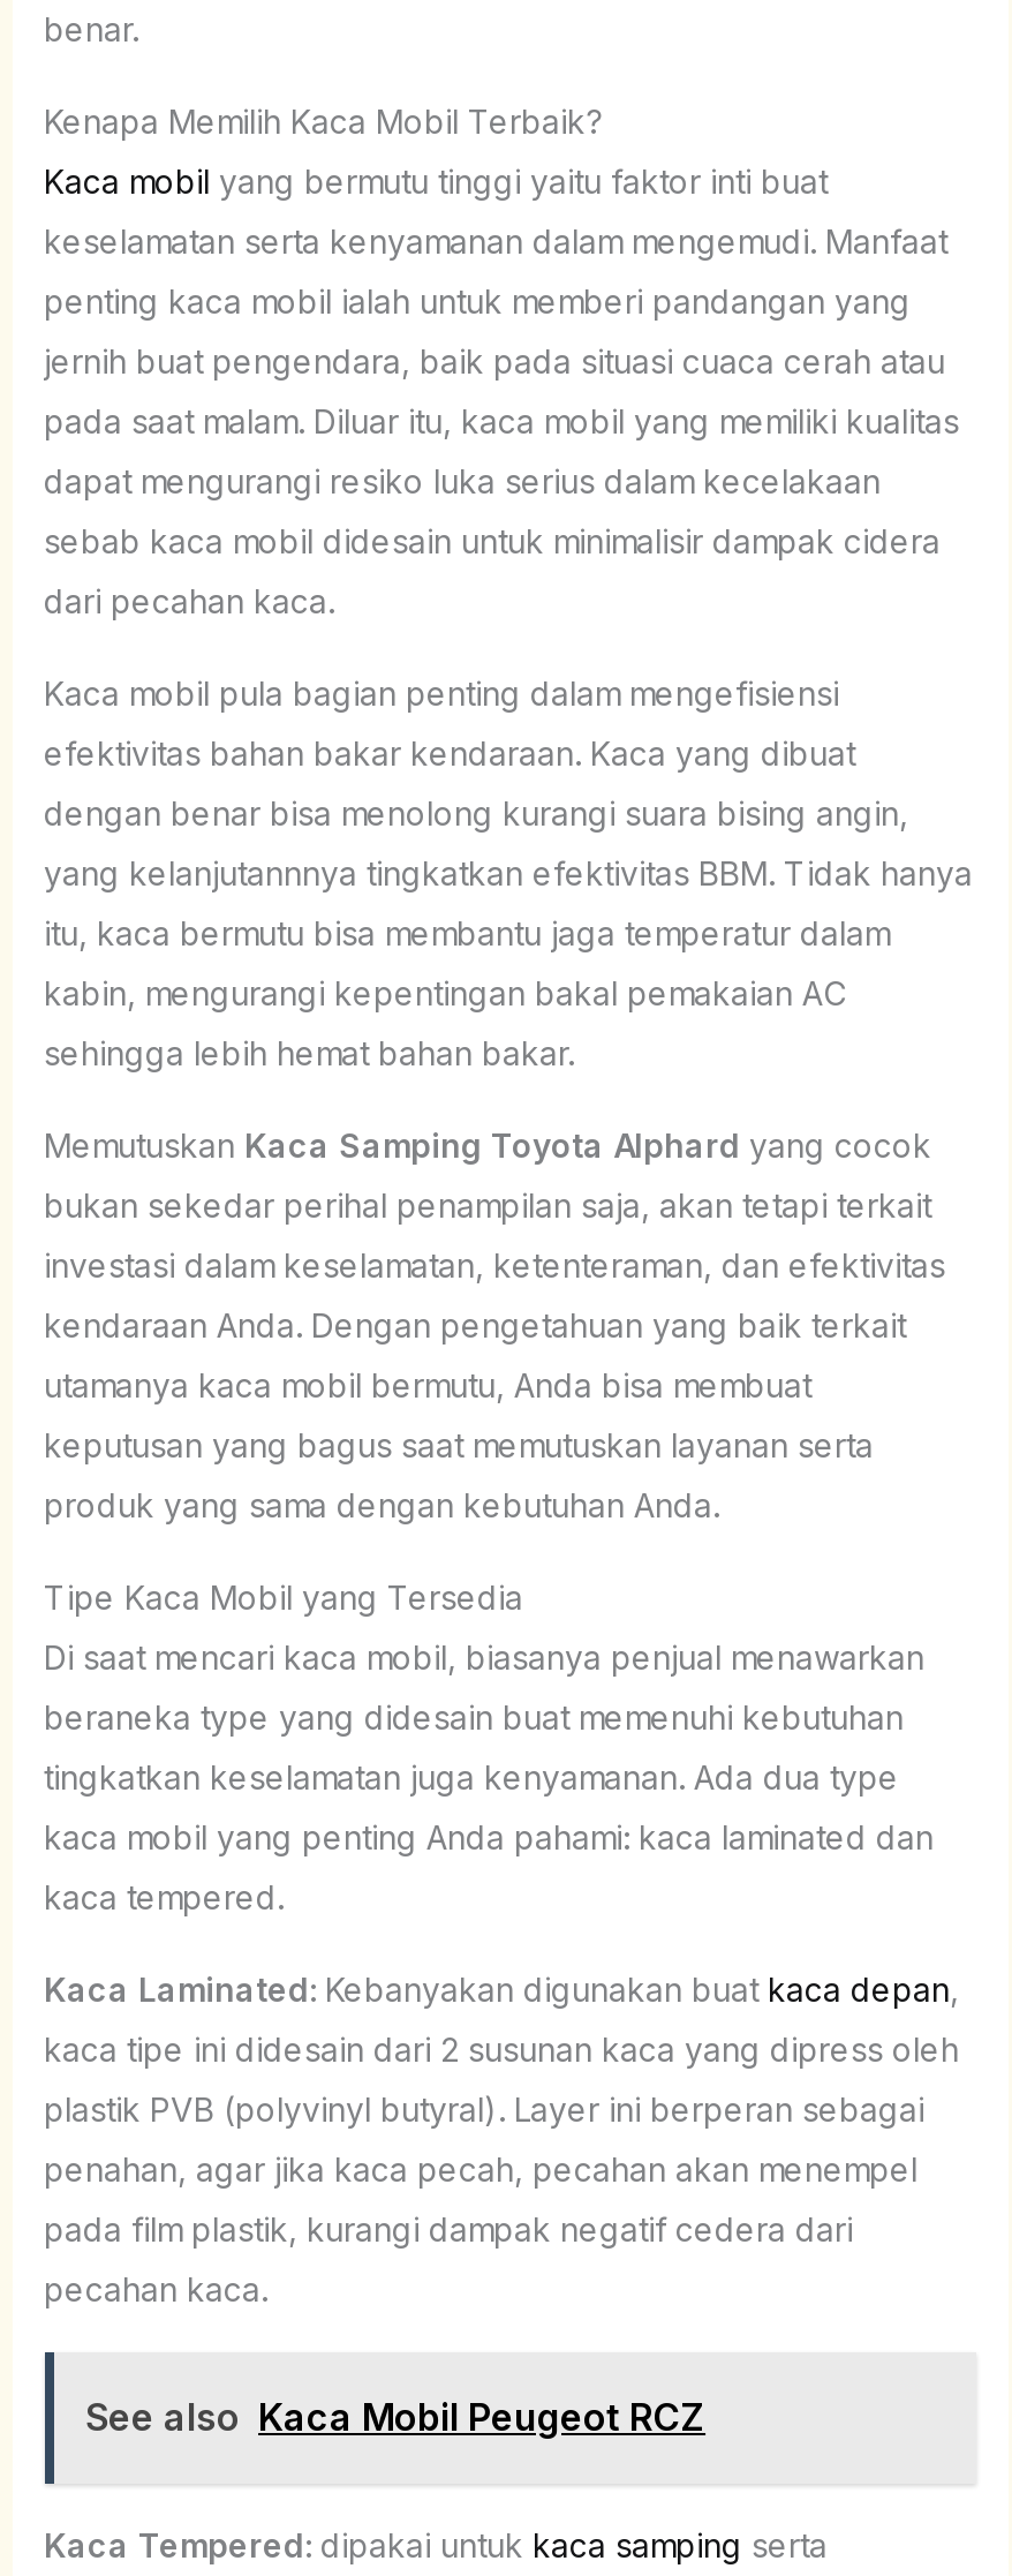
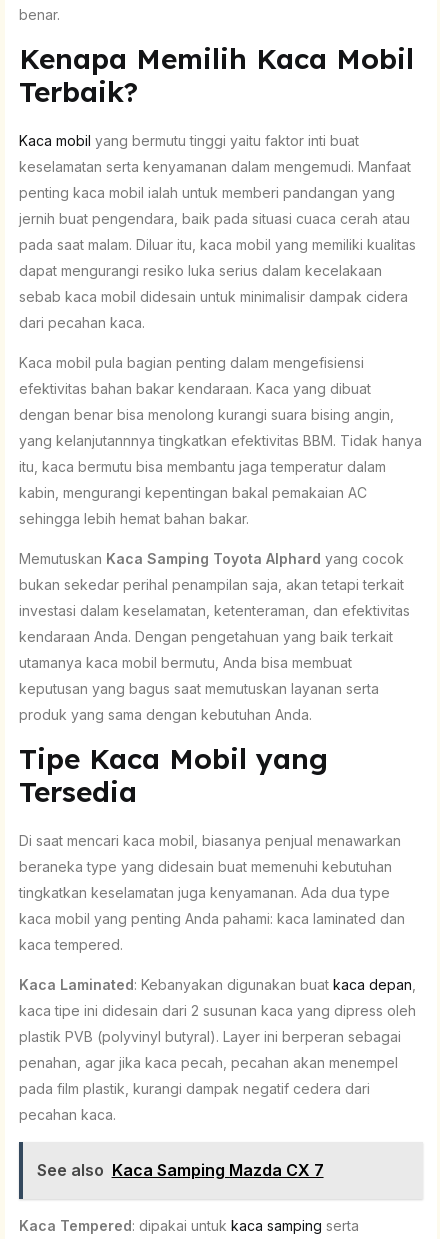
- See also Kaca Mobil Peugeot RCZ
+ See also Kaca Samping Mazda CX 7
